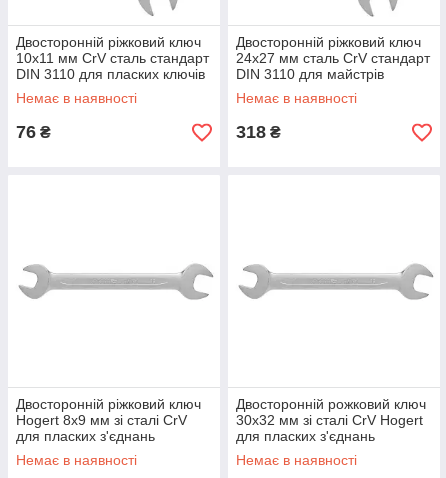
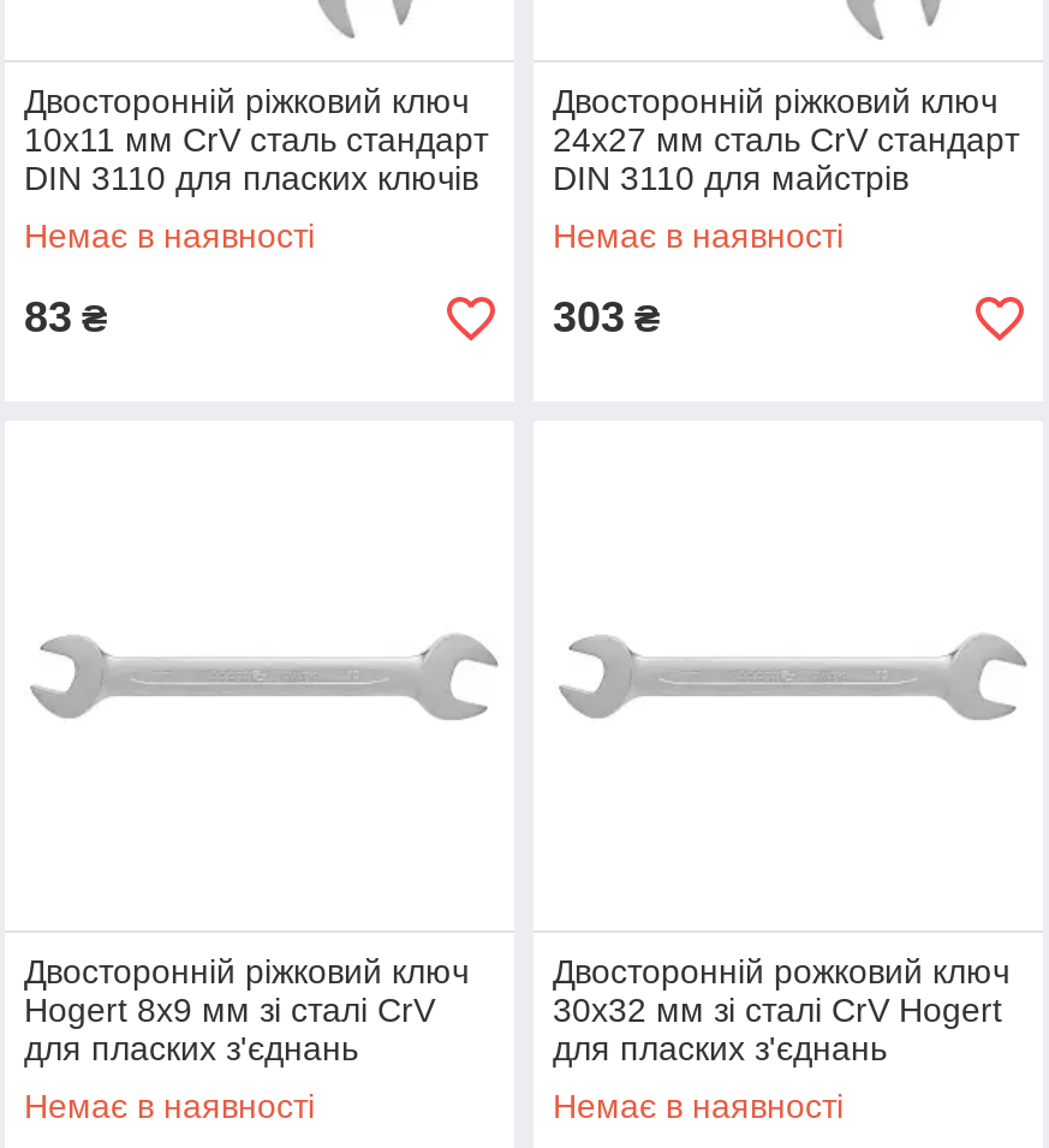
- 76 ₴
+ 83 ₴

- 318 ₴
+ 303 ₴
